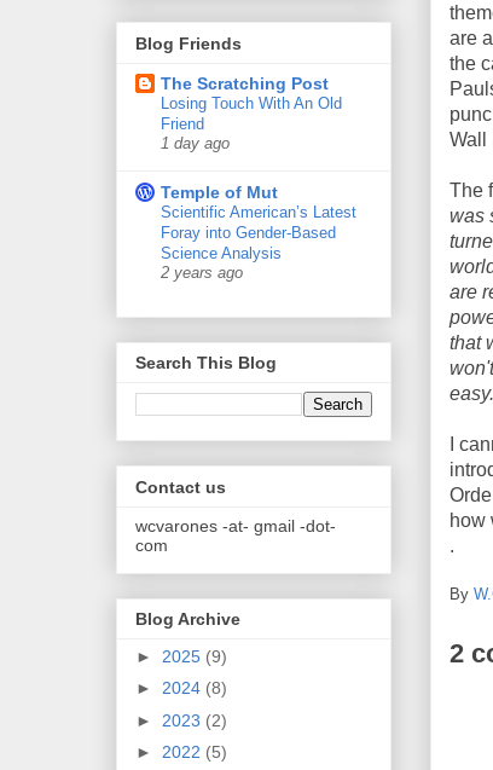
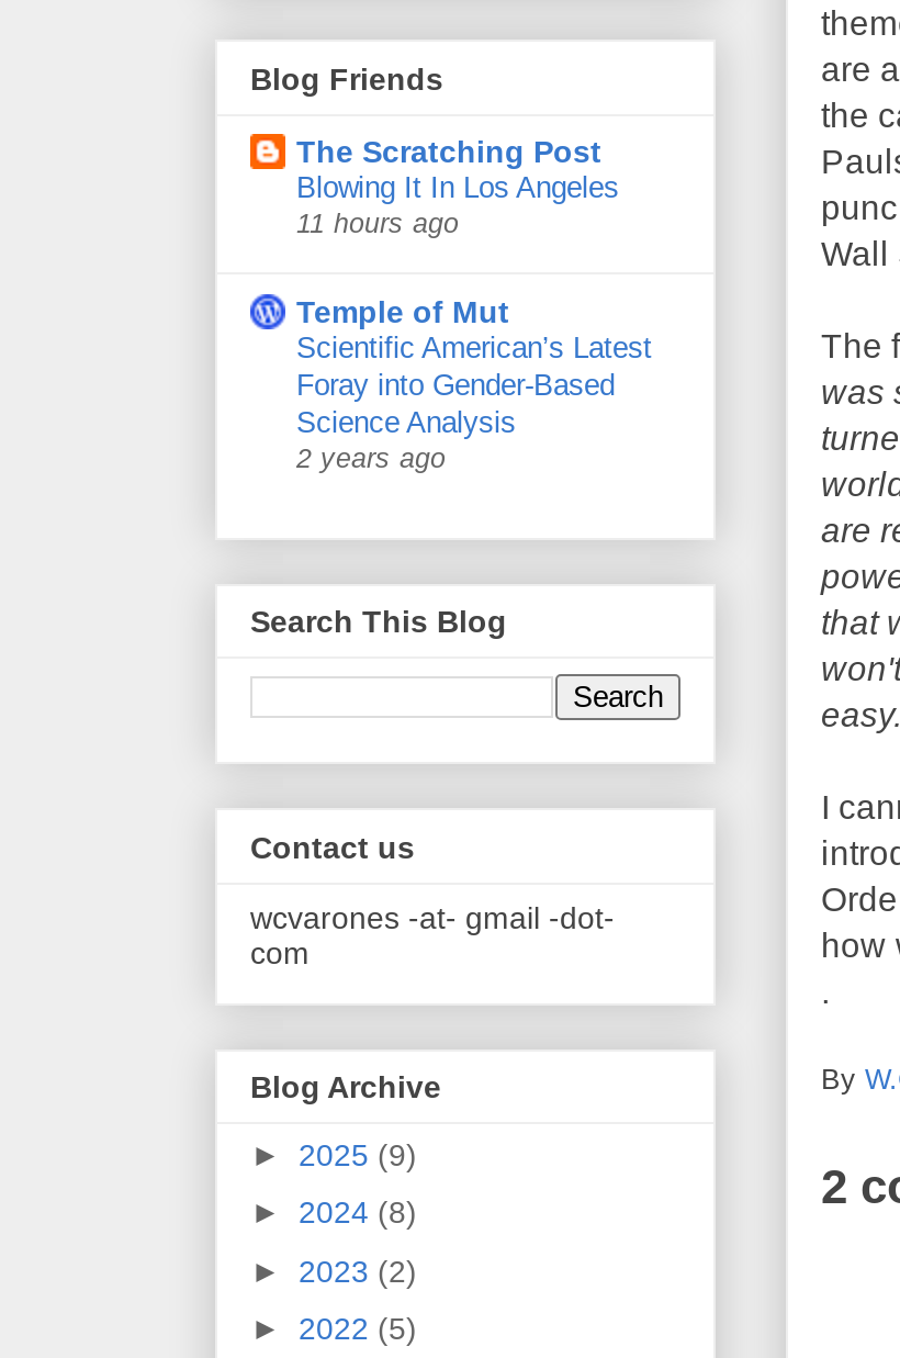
- Losing Touch With An Old
- Friend
- 1 day ago
+ Blowing It In Los Angeles
+ 11 hours ago
